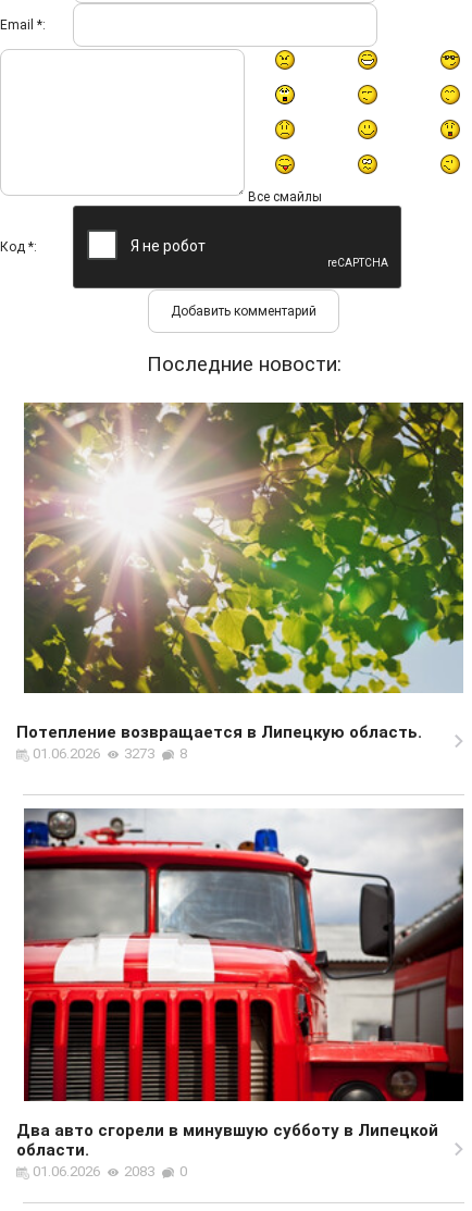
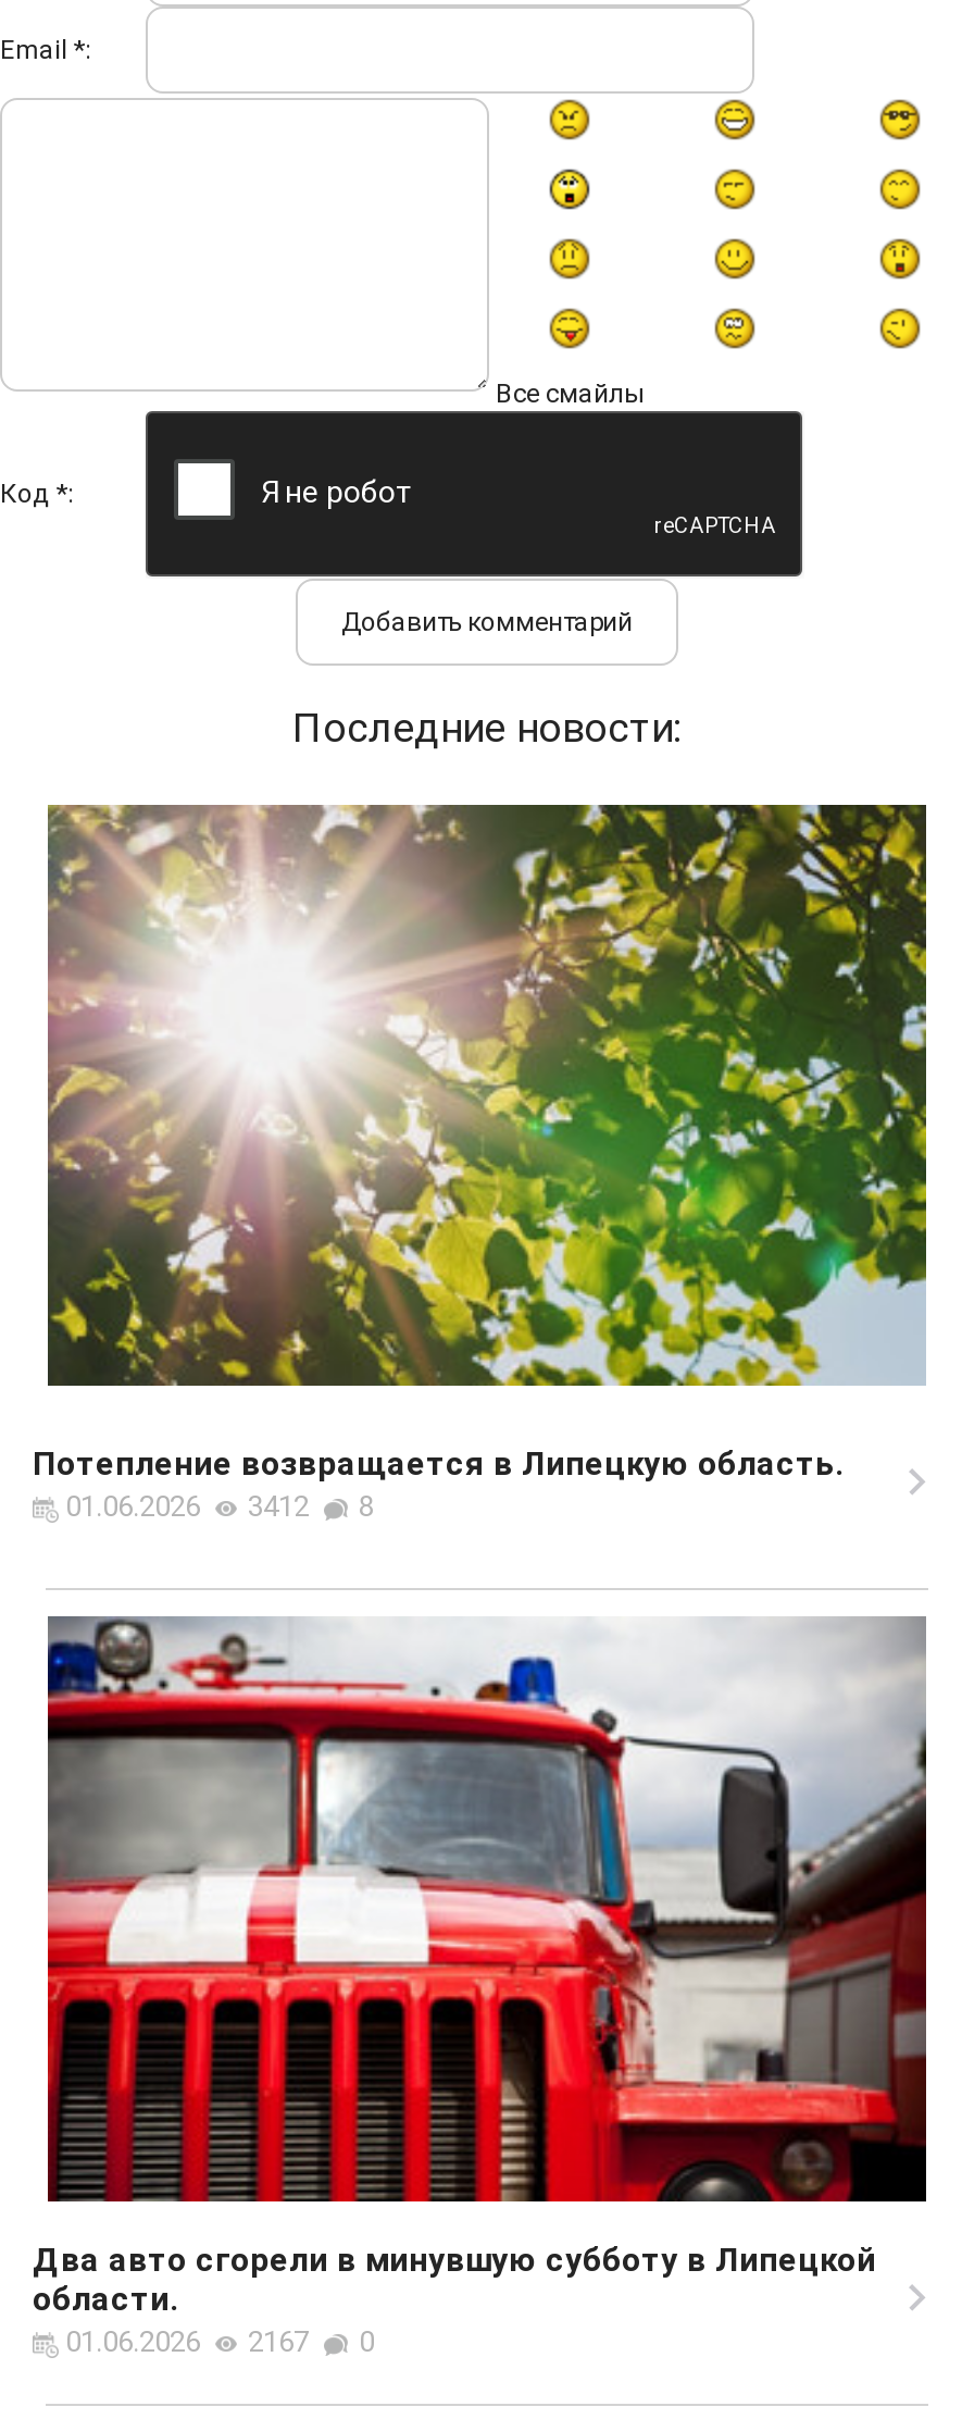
- 01.06.2026 3273 8
+ 01.06.2026 3412 8

- 01.06.2026 2083 0
+ 01.06.2026 2167 0
